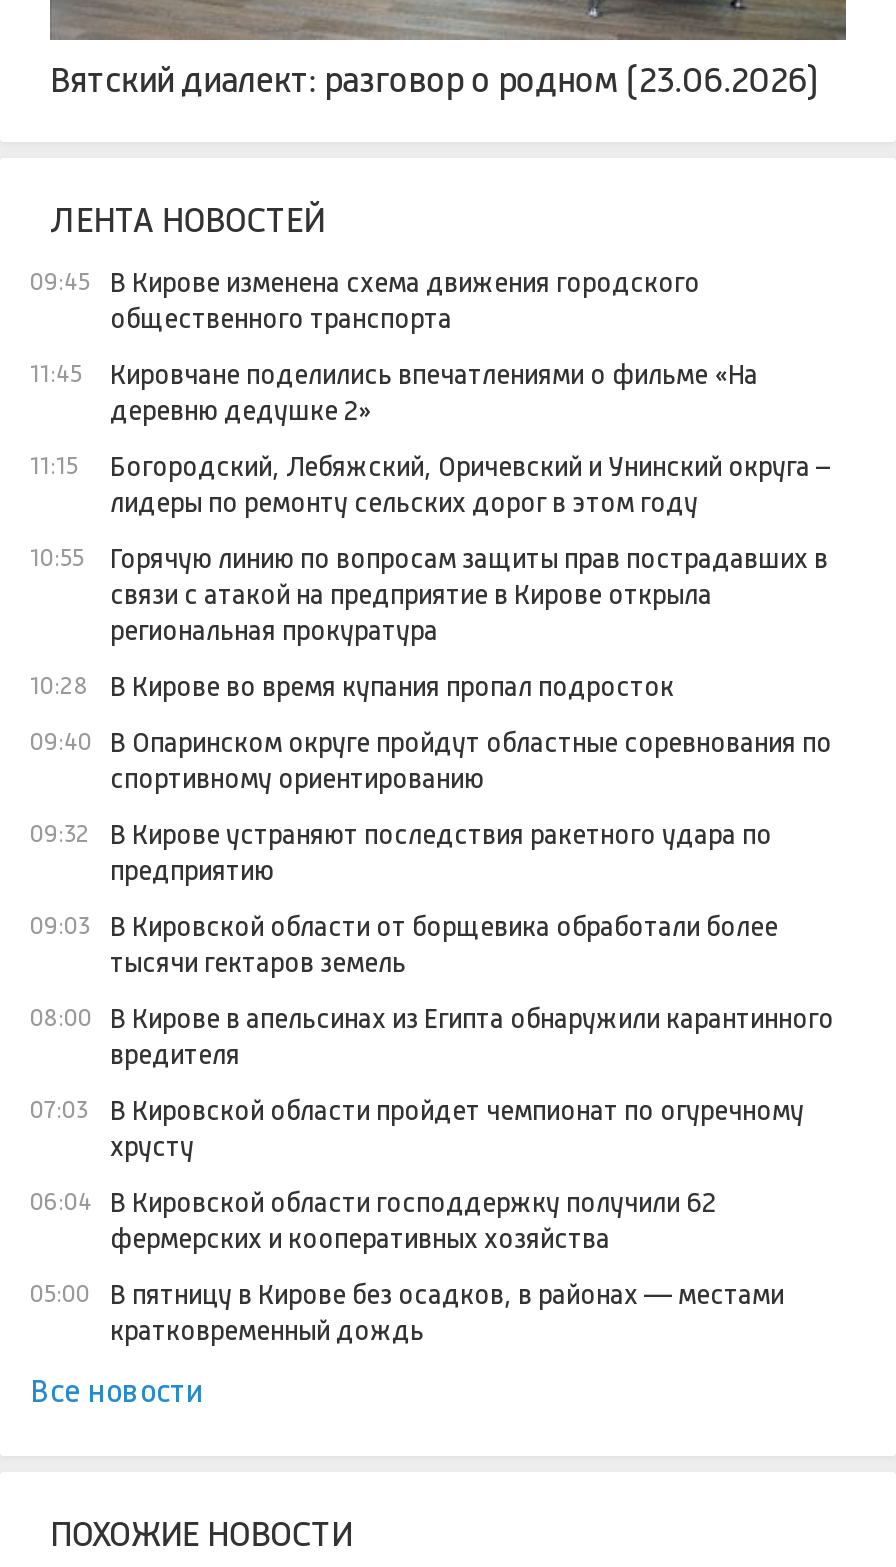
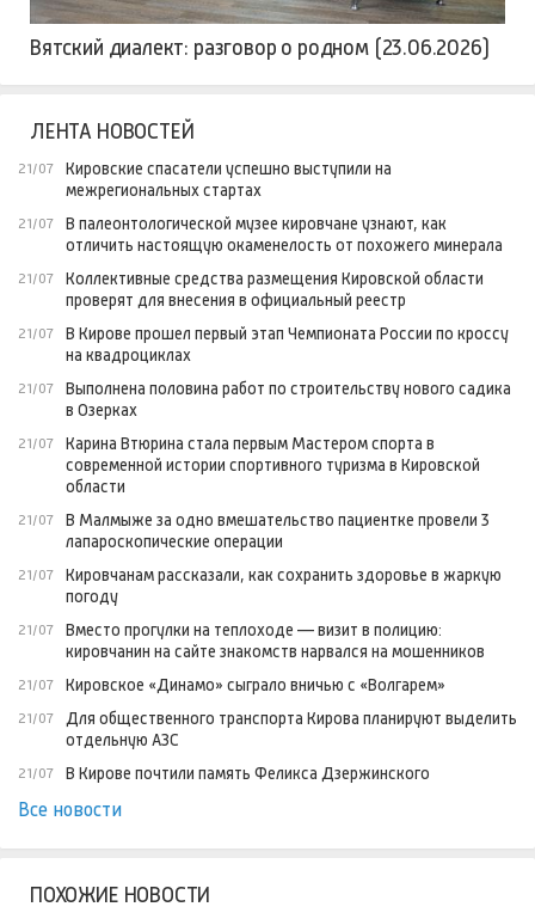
- 09:45
- В Кирове изменена схема движения городского
- общественного транспорта
+ 21/07
+ Кировские спасатели успешно выступили на
+ межрегиональных стартах

- 11:45
- Кировчане поделились впечатлениями о фильме «На
- деревню дедушке 2»
+ 21/07
+ В палеонтологической музее кировчане узнают, как
+ отличить настоящую окаменелость от похожего минерала

- 11:15
- Богородский, Лебяжский, Оричевский и Унинский округа –
- лидеры по ремонту сельских дорог в этом году
+ 21/07
+ Коллективные средства размещения Кировской области
+ проверят для внесения в официальный реестр

- 10:55
- Горячую линию по вопросам защиты прав пострадавших в
- связи с атакой на предприятие в Кирове открыла
- региональная прокуратура
+ 21/07
+ В Кирове прошел первый этап Чемпионата России по кроссу
+ на квадроциклах

- 10:28
- В Кирове во время купания пропал подросток
+ 21/07
+ Выполнена половина работ по строительству нового садика
+ в Озерках

- 09:40
- В Опаринском округе пройдут областные соревнования по
- спортивному ориентированию
+ 21/07
+ Карина Втюрина стала первым Мастером спорта в
+ современной истории спортивного туризма в Кировской
+ области

- 09:32
- В Кирове устраняют последствия ракетного удара по
- предприятию
+ 21/07
+ В Малмыже за одно вмешательство пациентке провели 3
+ лапароскопические операции

- 09:03
- В Кировской области от борщевика обработали более
- тысячи гектаров земель
+ 21/07
+ Кировчанам рассказали, как сохранить здоровье в жаркую
+ погоду

- 08:00
- В Кирове в апельсинах из Египта обнаружили карантинного
- вредителя
+ 21/07
+ Вместо прогулки на теплоходе — визит в полицию:
+ кировчанин на сайте знакомств нарвался на мошенников

- 07:03
- В Кировской области пройдет чемпионат по огуречному
- хрусту
+ 21/07
+ Кировское «Динамо» сыграло вничью с «Волгарем»

- 06:04
- В Кировской области господдержку получили 62
- фермерских и кооперативных хозяйства
+ 21/07
+ Для общественного транспорта Кирова планируют выделить
+ отдельную АЗС

- 05:00
- В пятницу в Кирове без осадков, в районах — местами
- кратковременный дождь
+ 21/07
+ В Кирове почтили память Феликса Дзержинского
